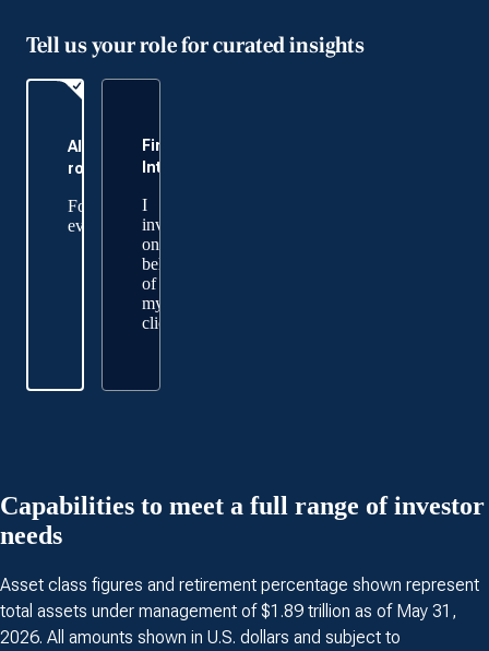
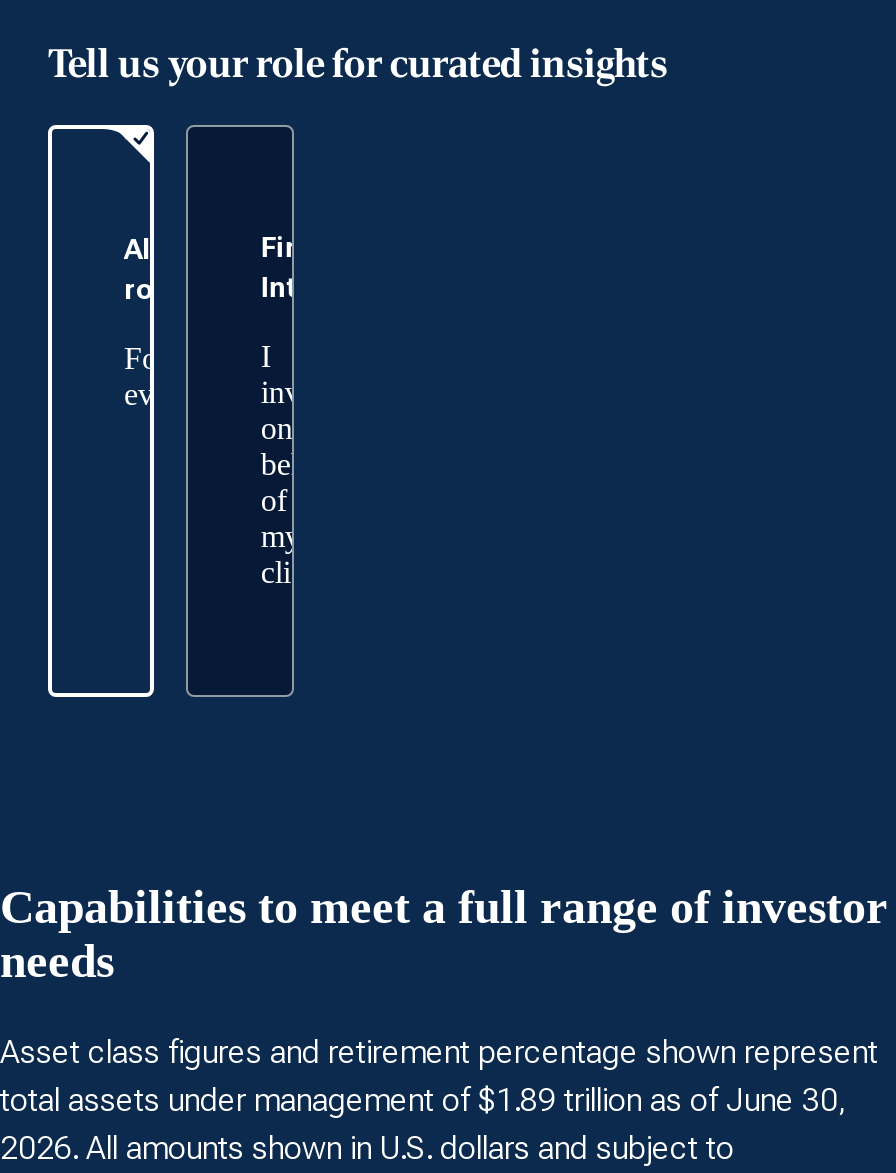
- total assets under management of $1.89 trillion as of May 31,
+ total assets under management of $1.89 trillion as of June 30,
